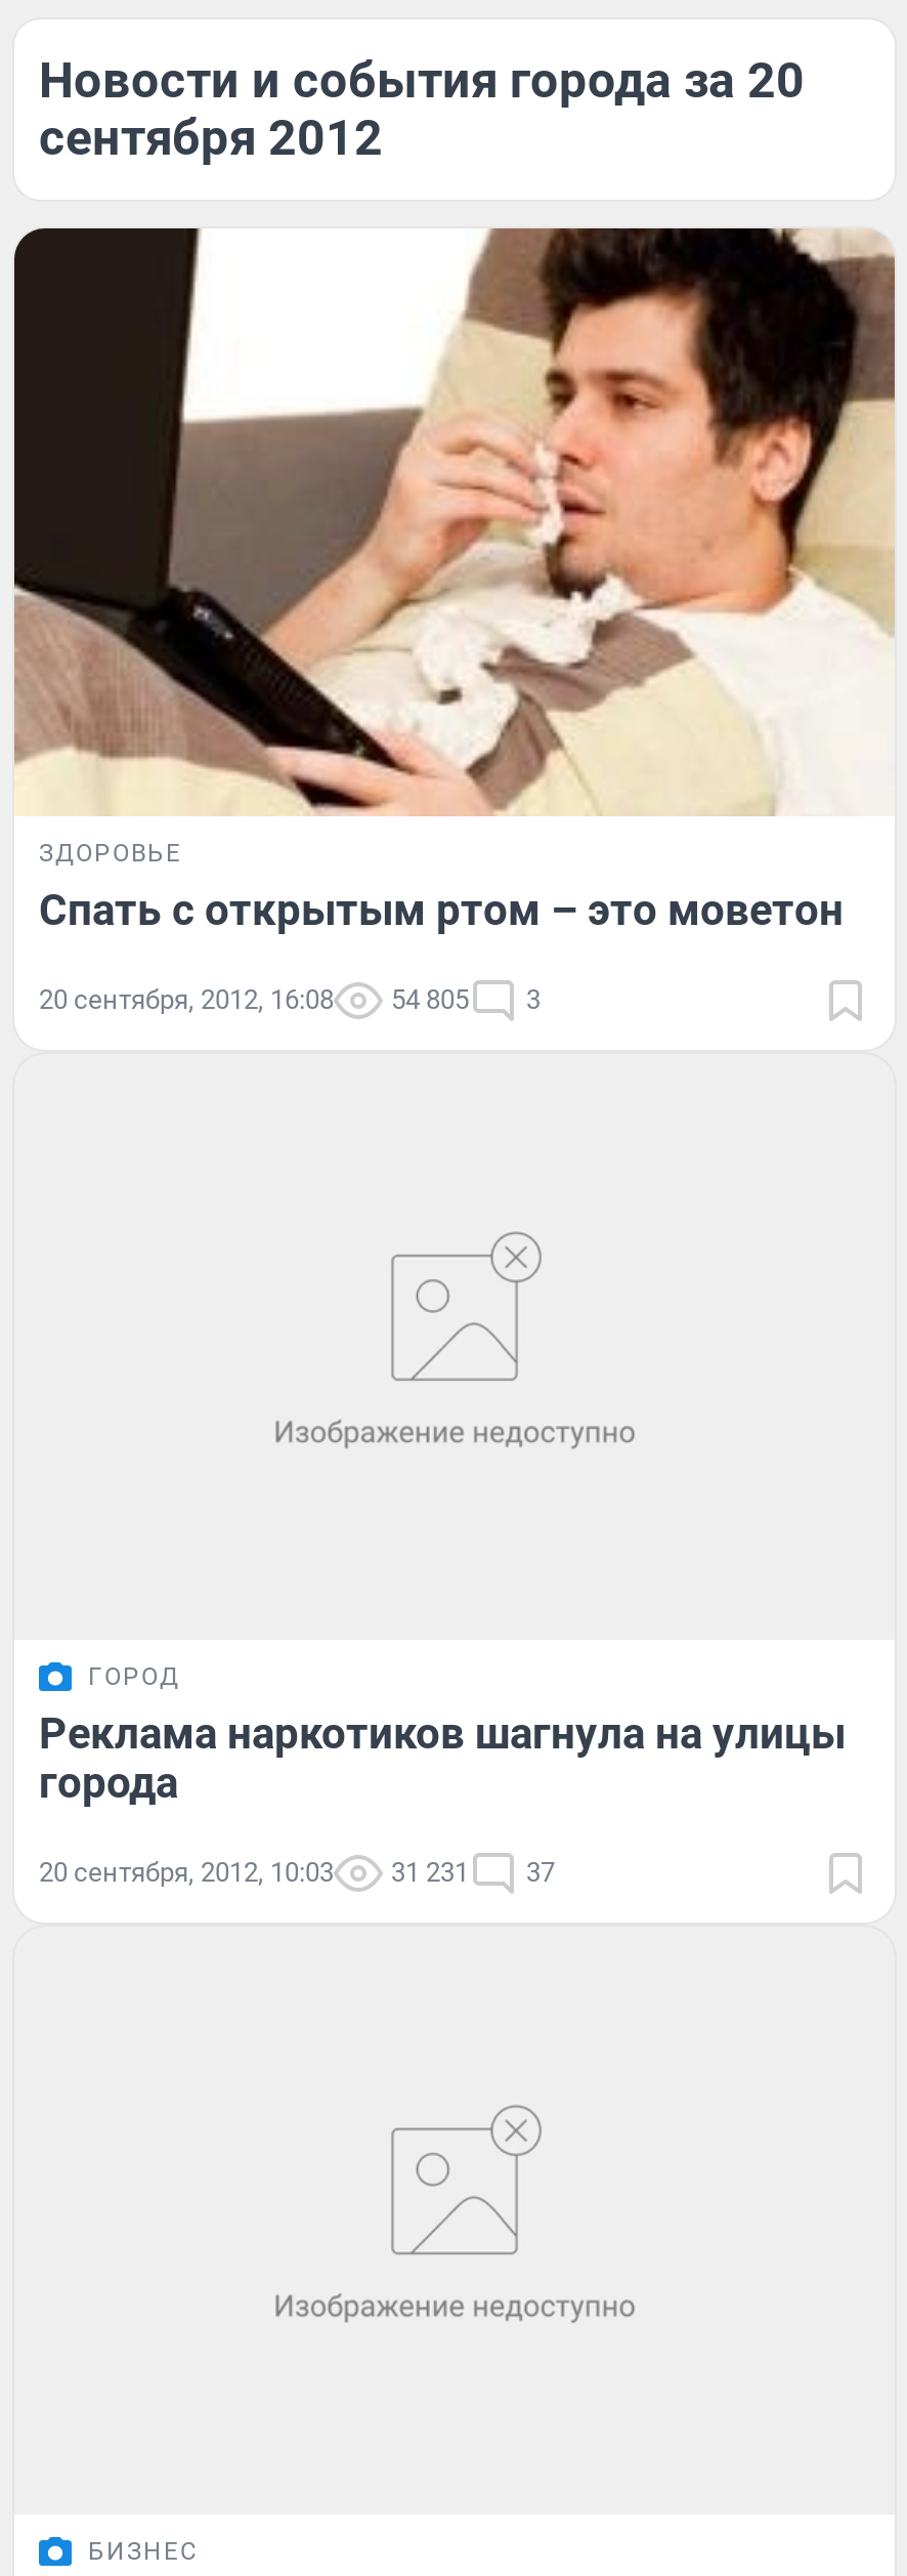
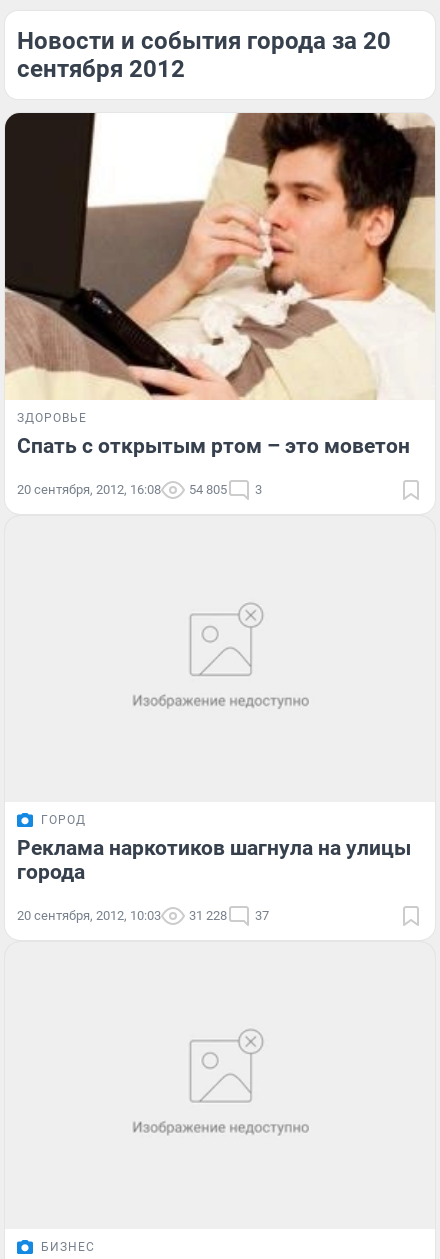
- 20 сентября, 2012, 10:03 31 231 37
+ 20 сентября, 2012, 10:03 31 228 37
